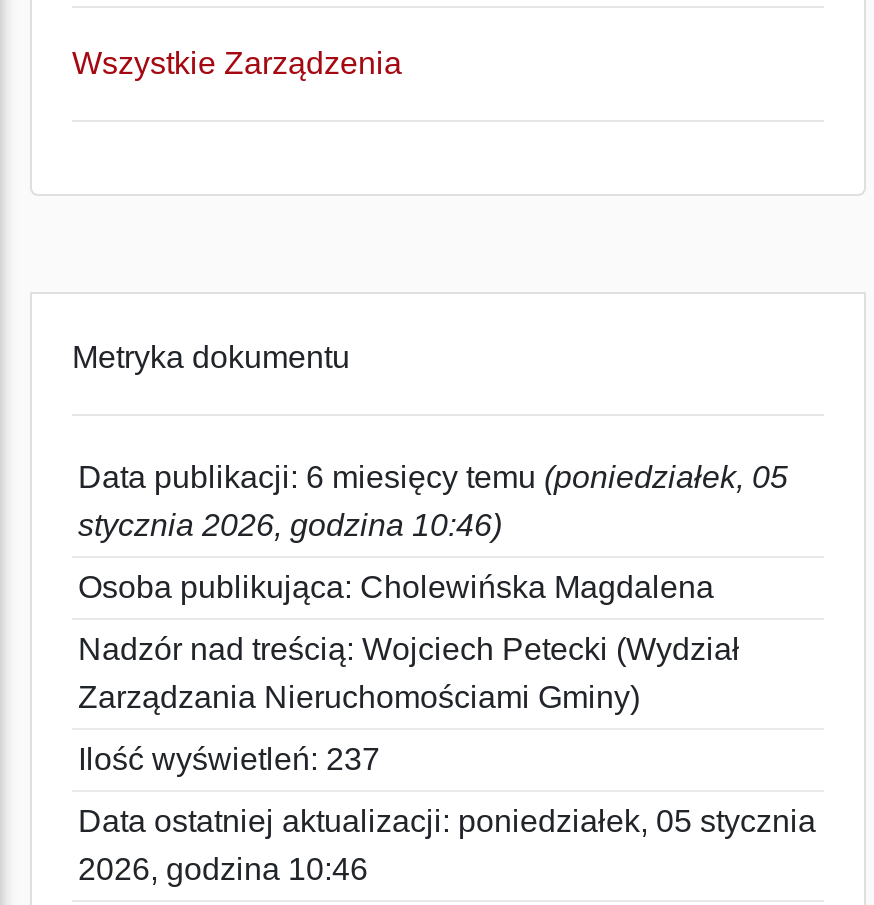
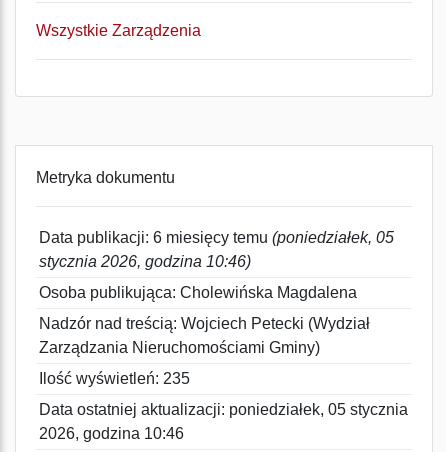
- Ilość wyświetleń: 237
+ Ilość wyświetleń: 235
